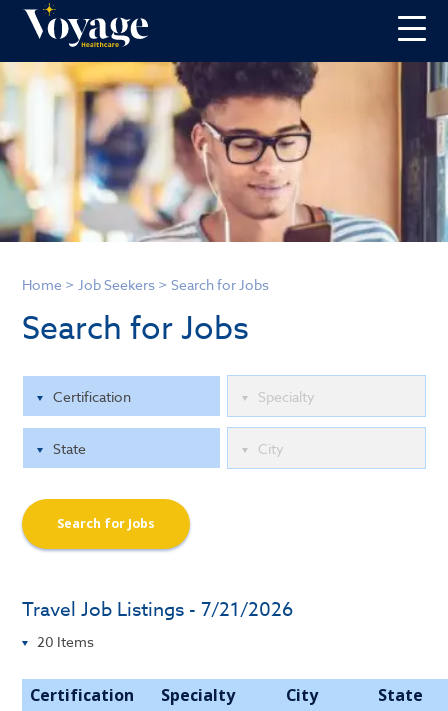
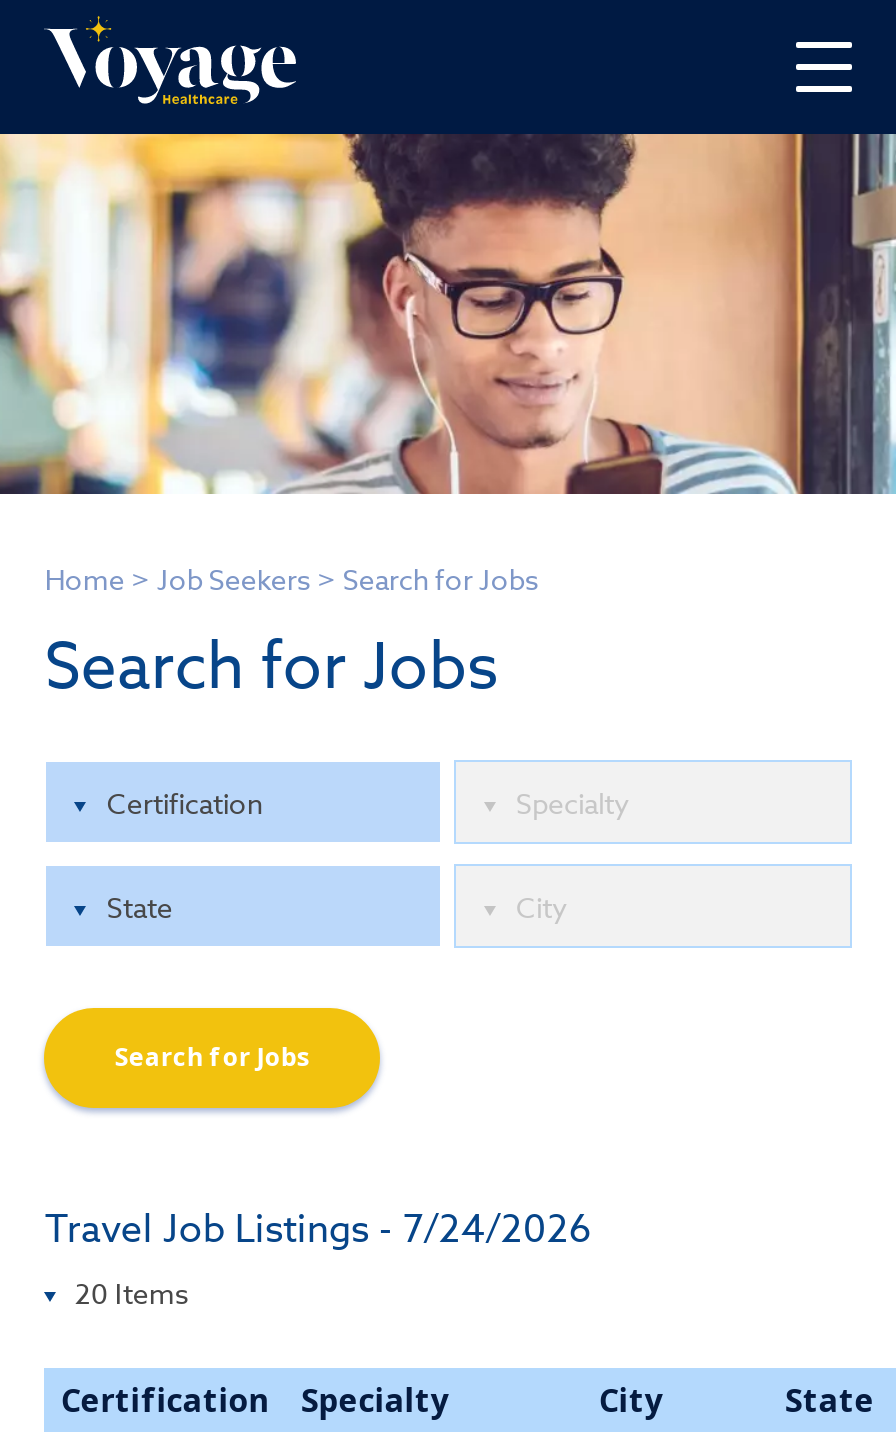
- Travel Job Listings - 7/21/2026
+ Travel Job Listings - 7/24/2026
